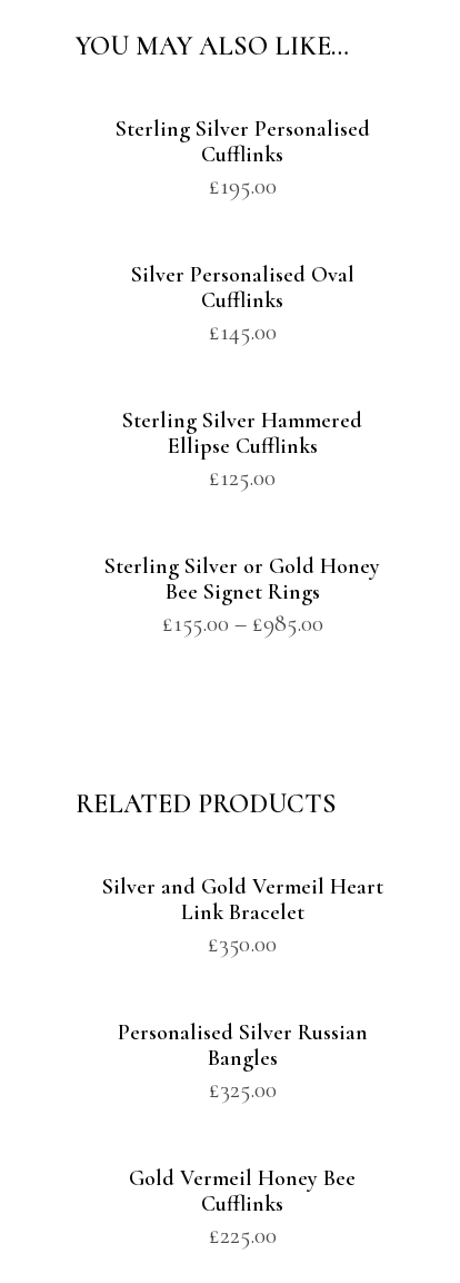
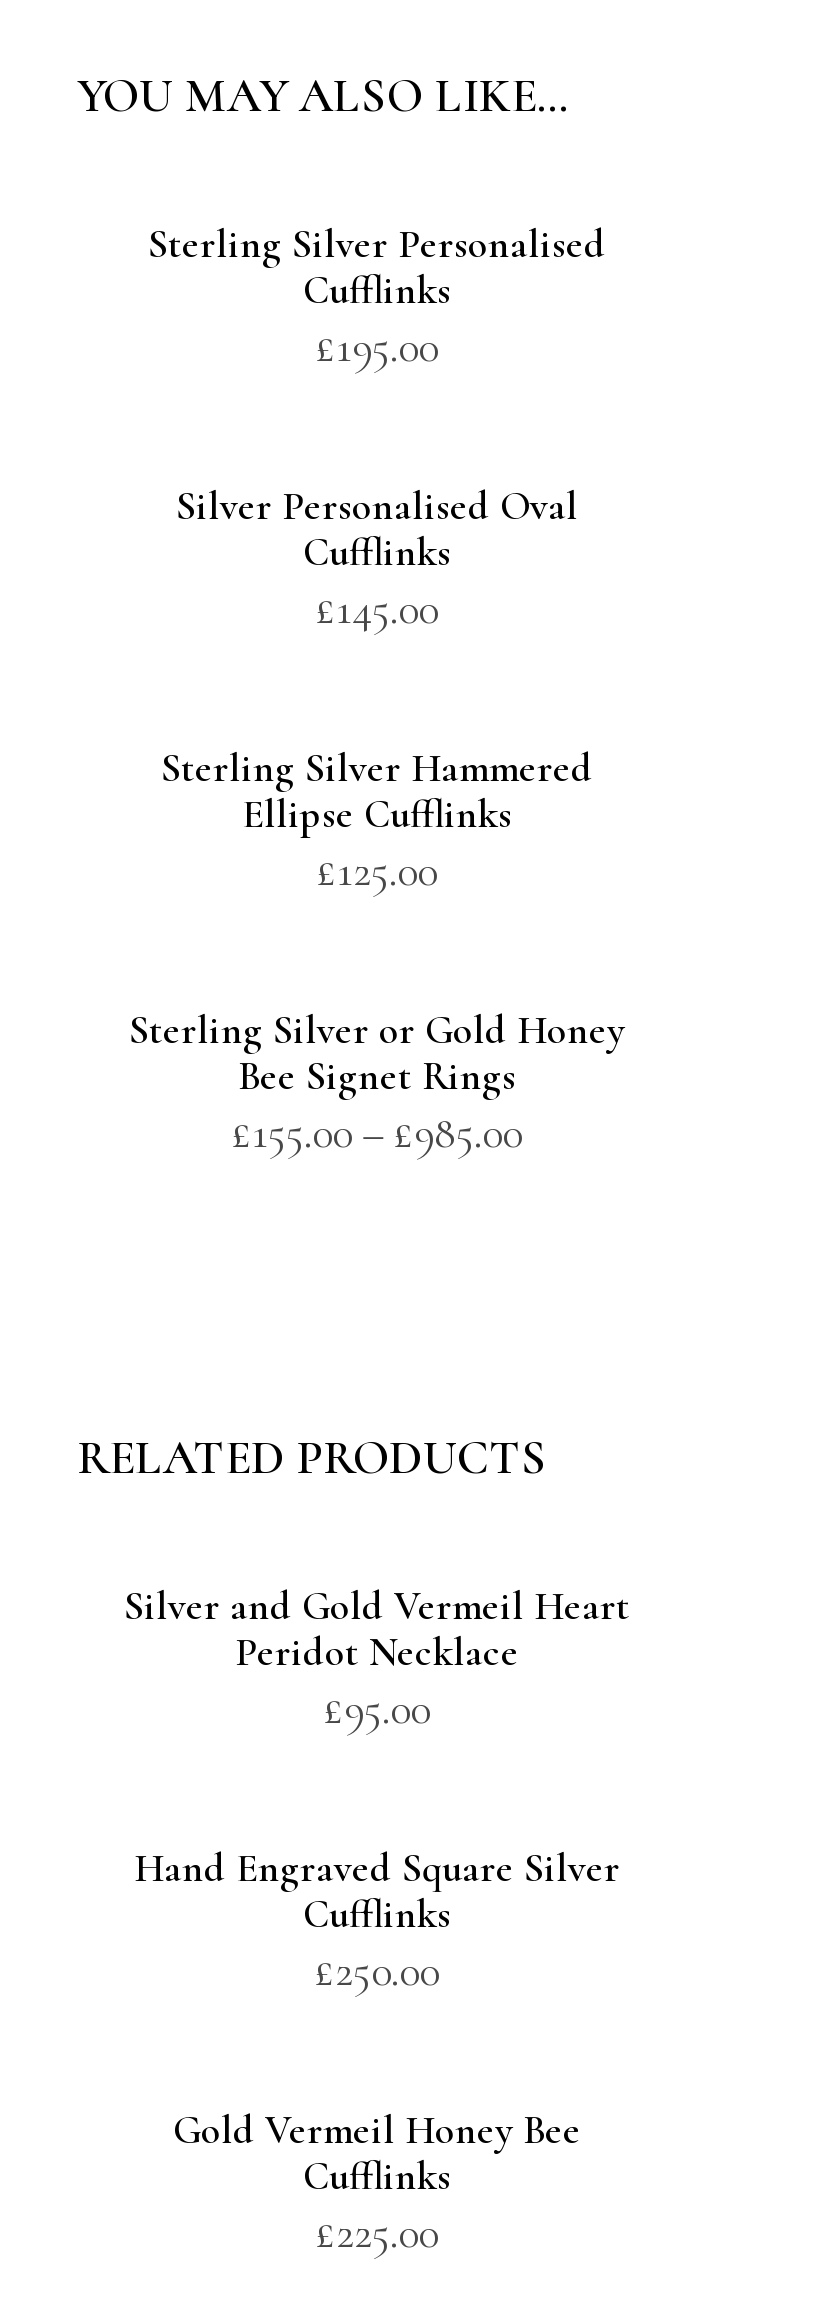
- Link Bracelet
- £350.00
+ Peridot Necklace
+ £95.00

- Personalised Silver Russian
- Bangles
- £325.00
+ Hand Engraved Square Silver
+ Cufflinks
+ £250.00
